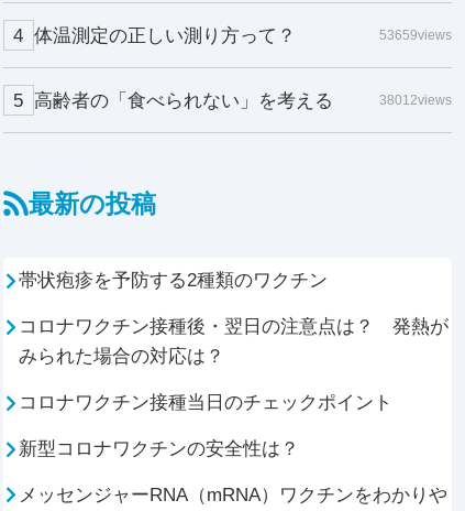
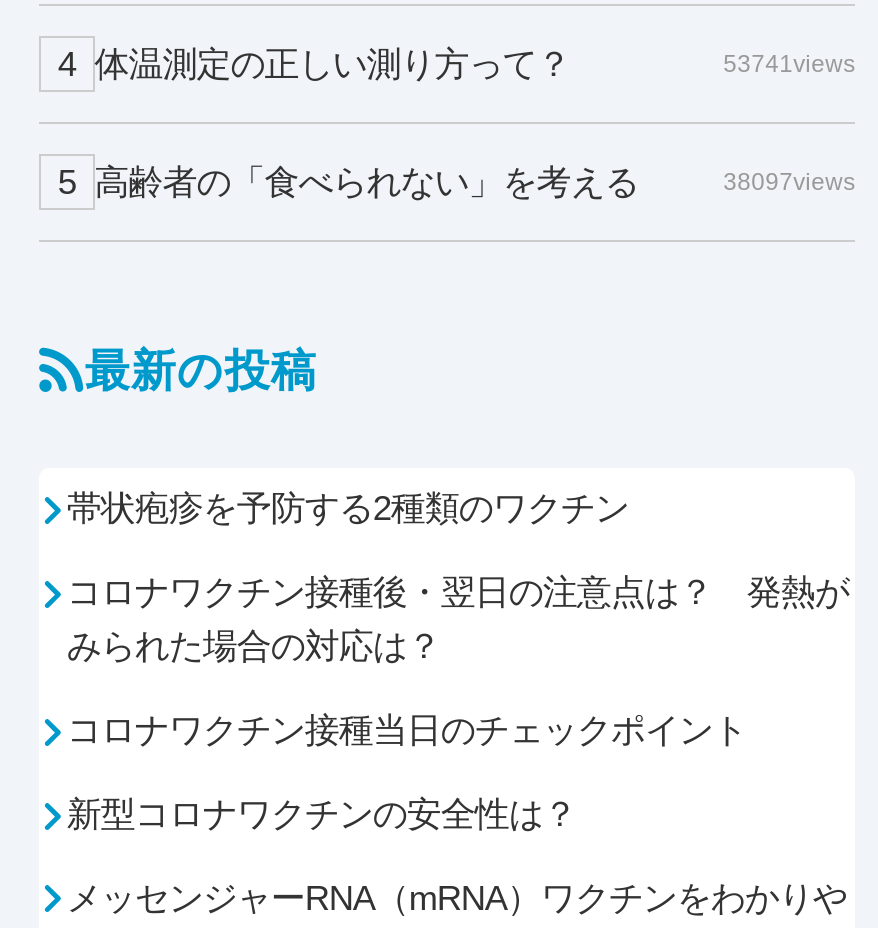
- 53659views
+ 53741views

- 38012views
+ 38097views
